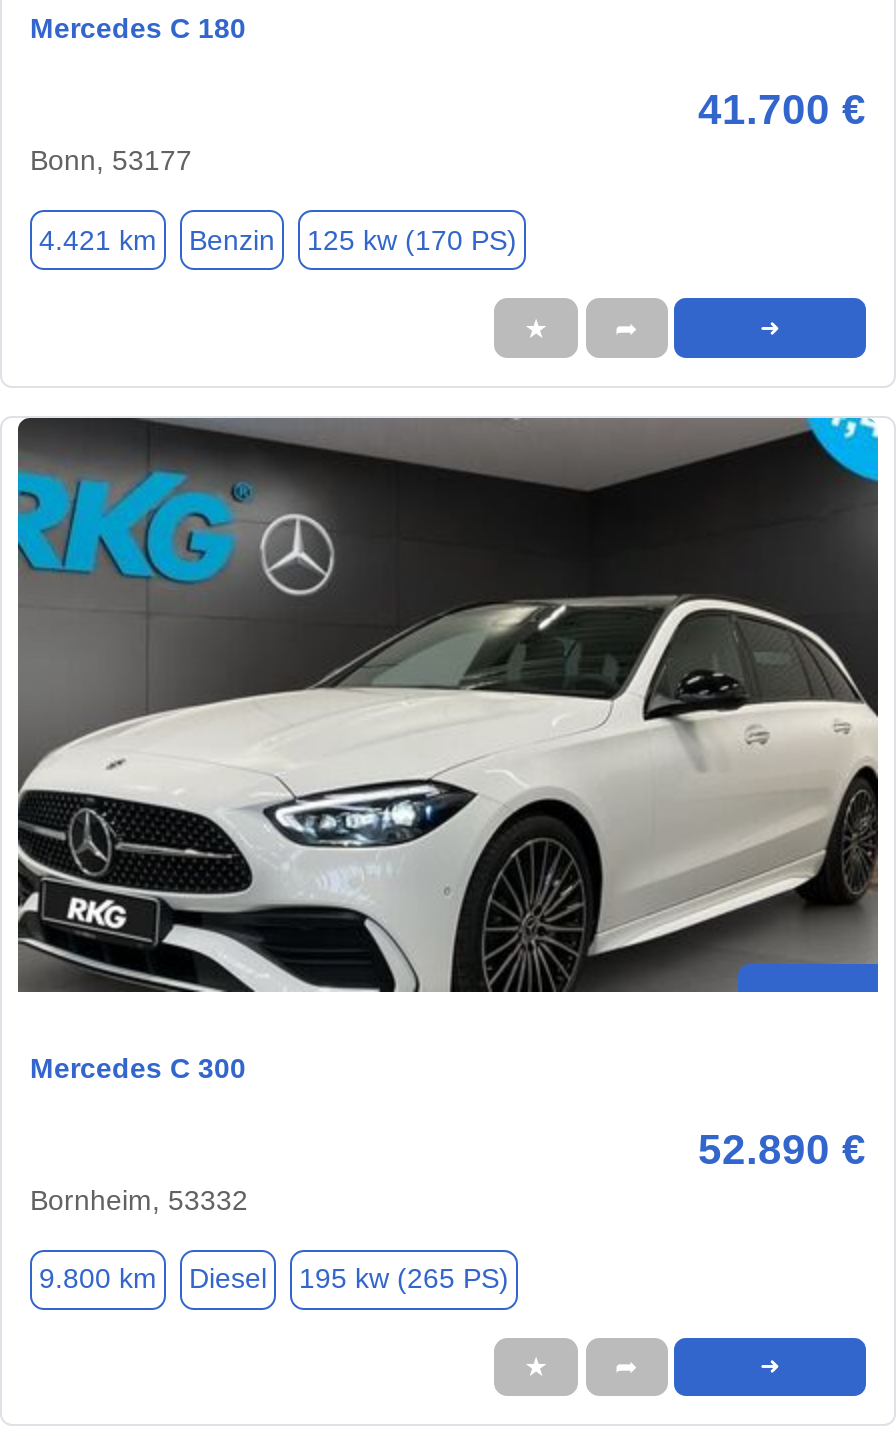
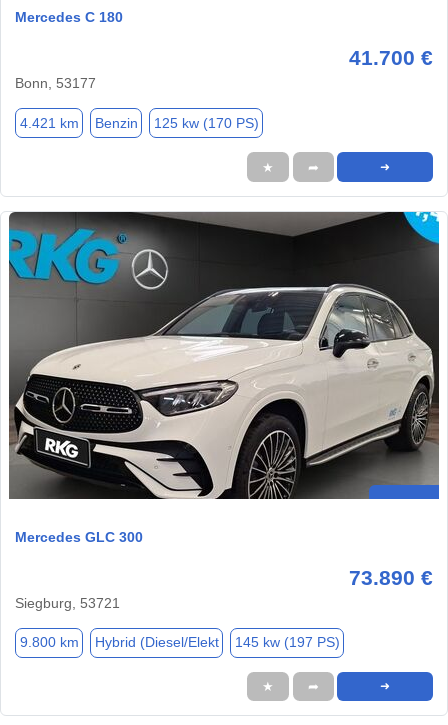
- [image]
- Mercedes C 300
+ [image]
+ Mercedes GLC 300

- 52.890 €
- Bornheim, 53332
+ 73.890 €
+ Siegburg, 53721

- Diesel
- 195 kw (265 PS)
+ Hybrid (Diesel/Elekt
+ 145 kw (197 PS)
